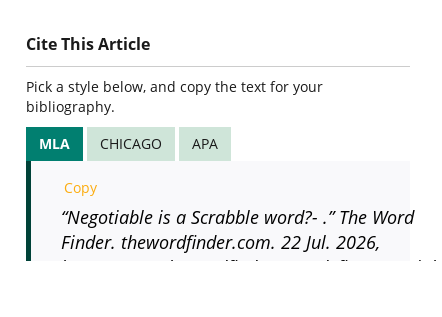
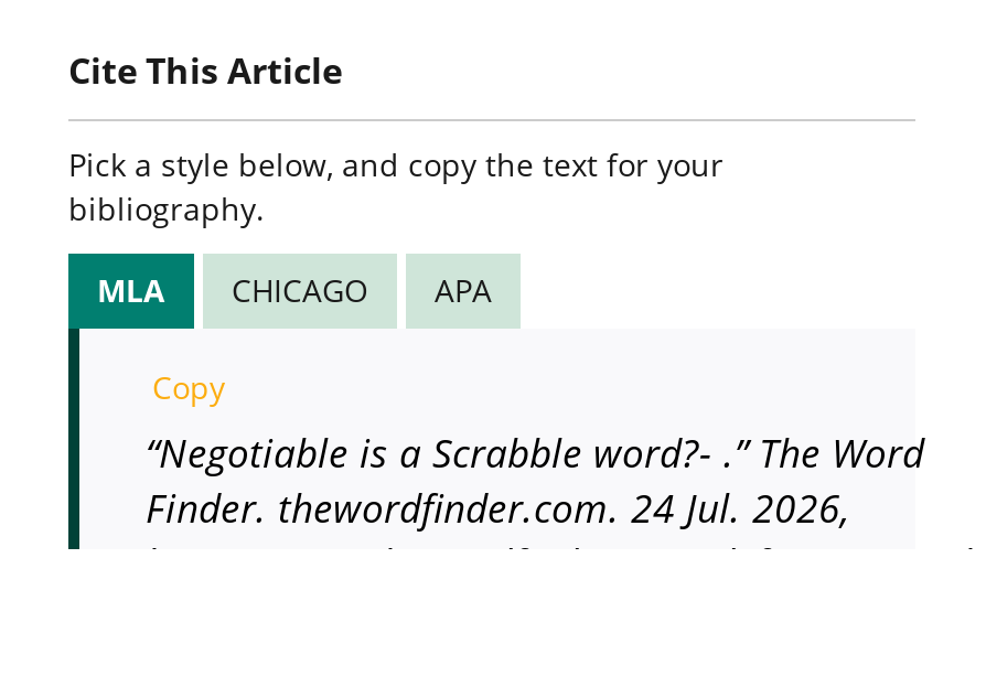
- Finder. thewordfinder.com. 22 Jul. 2026,
+ Finder. thewordfinder.com. 24 Jul. 2026,
